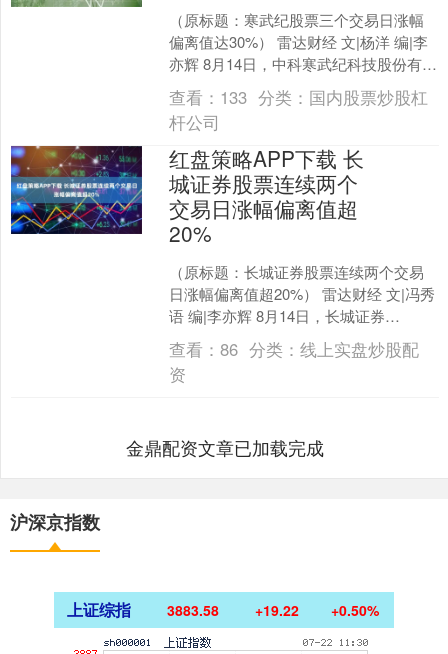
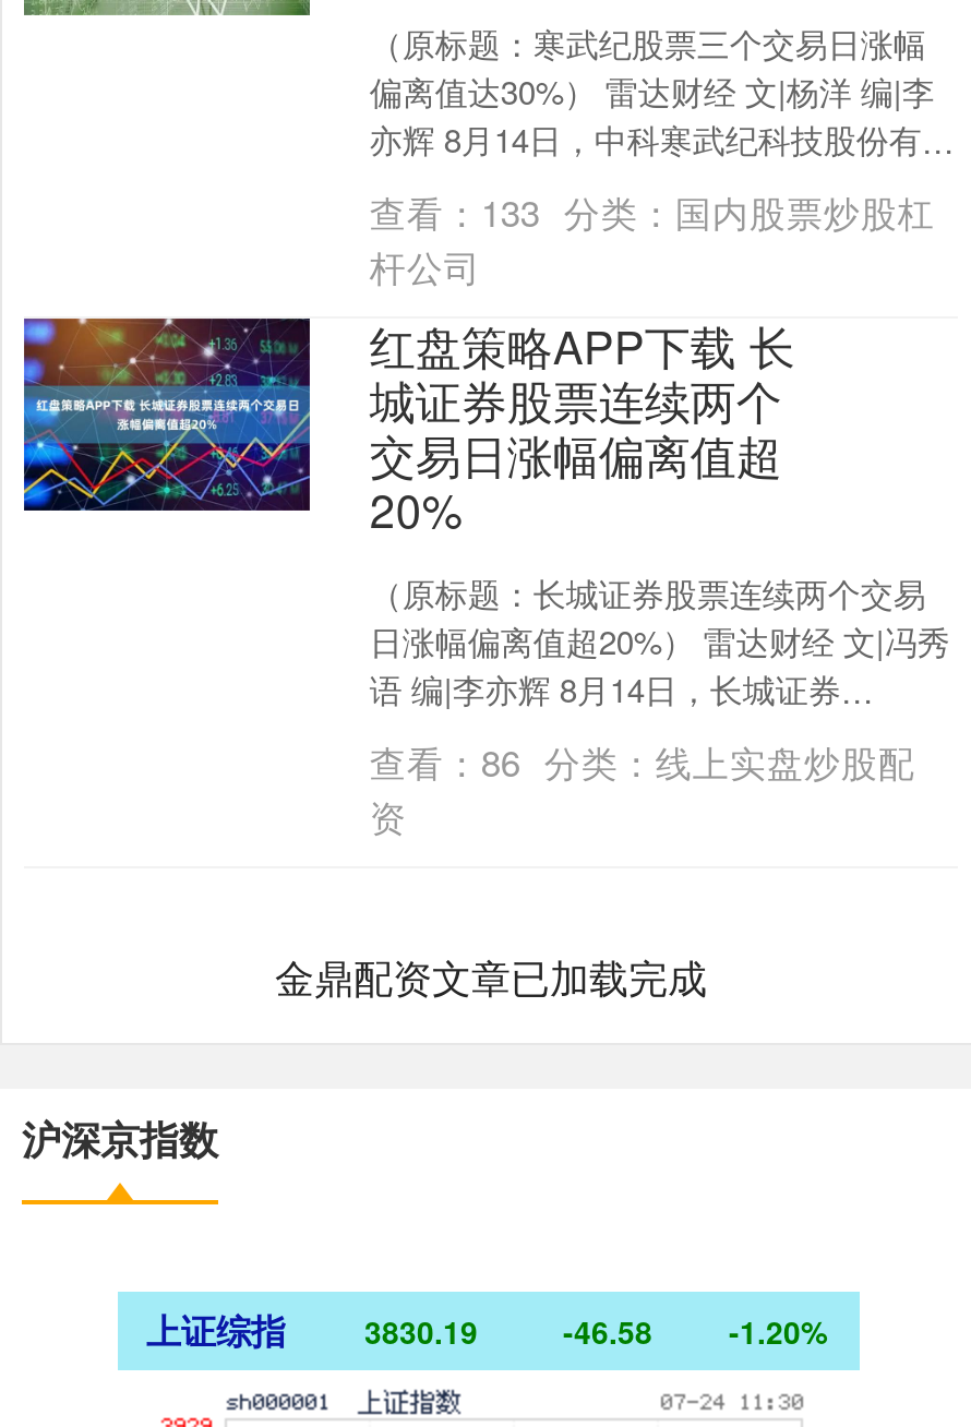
- 3883.58
+ 3830.19

- +19.22
+ -46.58

- +0.50%
+ -1.20%
